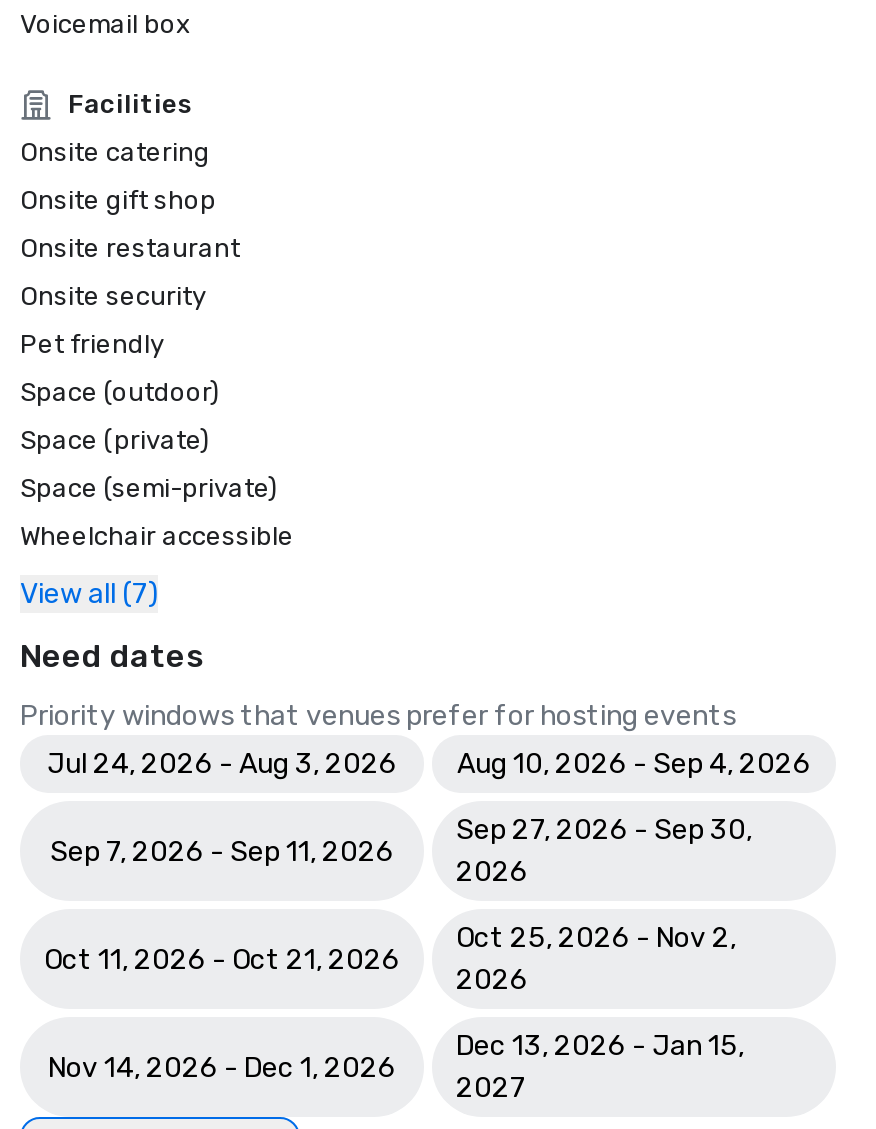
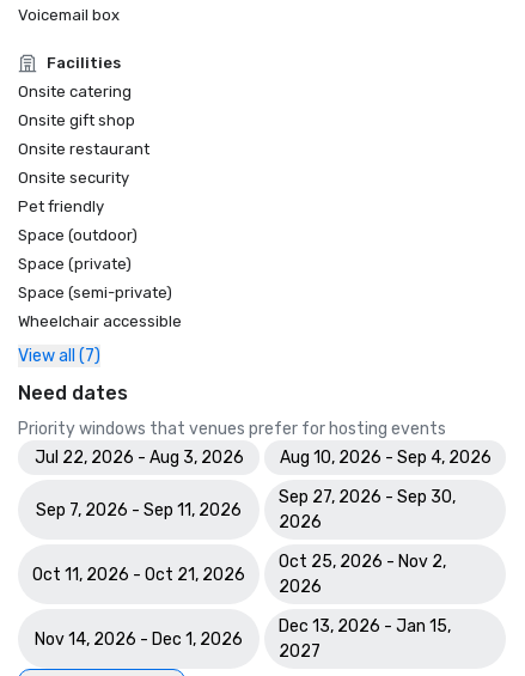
- Jul 24, 2026 - Aug 3, 2026 Aug 10, 2026 - Sep 4, 2026
+ Jul 22, 2026 - Aug 3, 2026 Aug 10, 2026 - Sep 4, 2026
